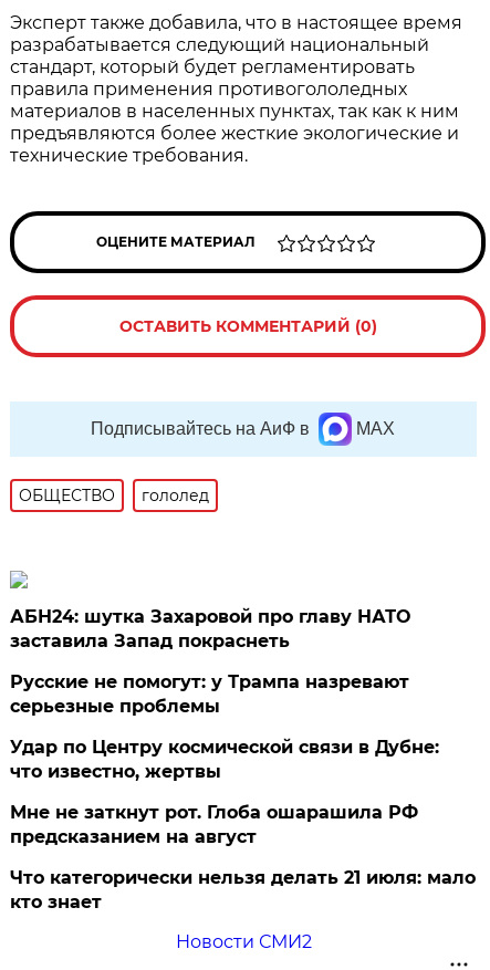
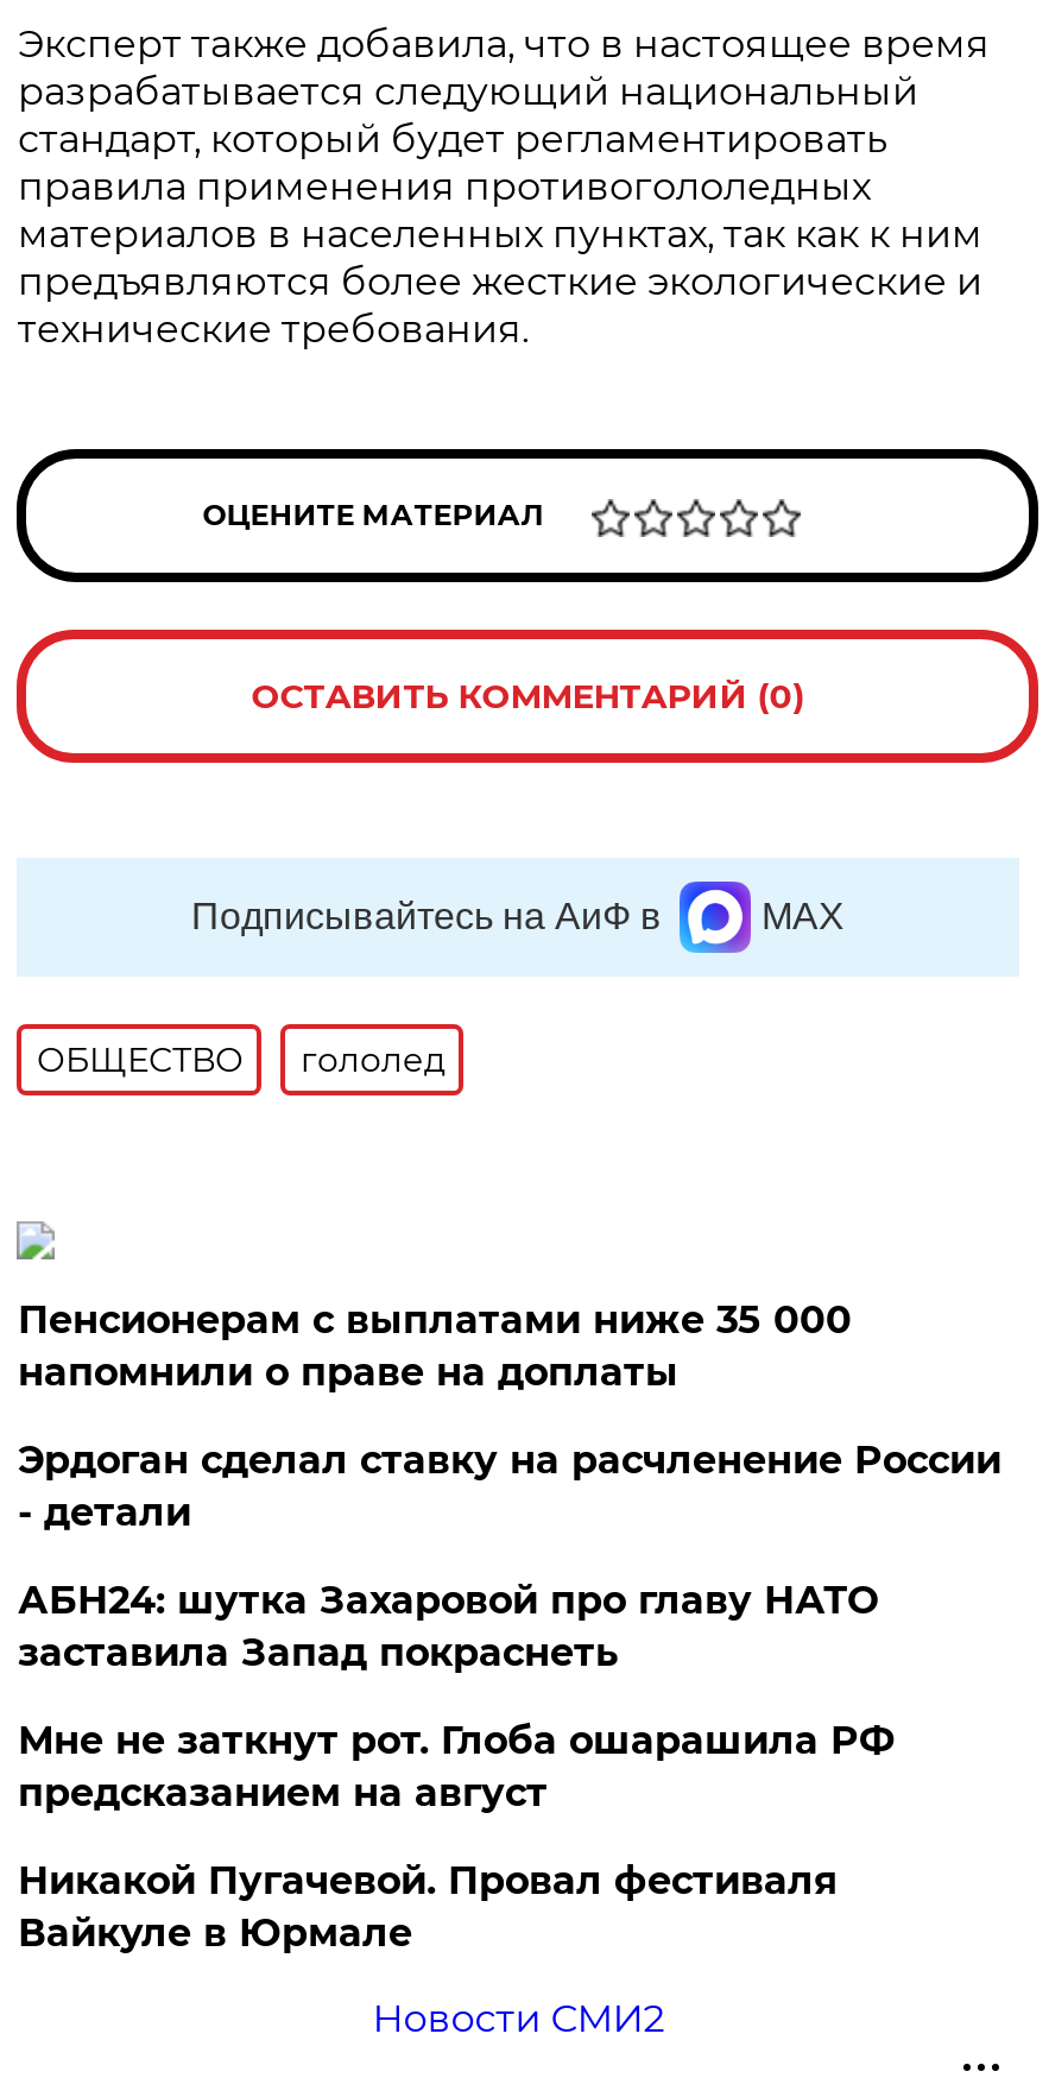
+ Пенсионерам с выплатами ниже 35 000
+ напомнили о праве на доплаты
+ Эрдоган сделал ставку на расчленение России
+ - детали

moved down: АБН24: шутка Захаровой про главу НАТО | заставила Запад покраснеть

- Русские не помогут: у Трампа назревают
- серьезные проблемы
- Удар по Центру космической связи в Дубне:
- что известно, жертвы

- Что категорически нельзя делать 21 июля: мало
- кто знает
+ Никакой Пугачевой. Провал фестиваля
+ Вайкуле в Юрмале
